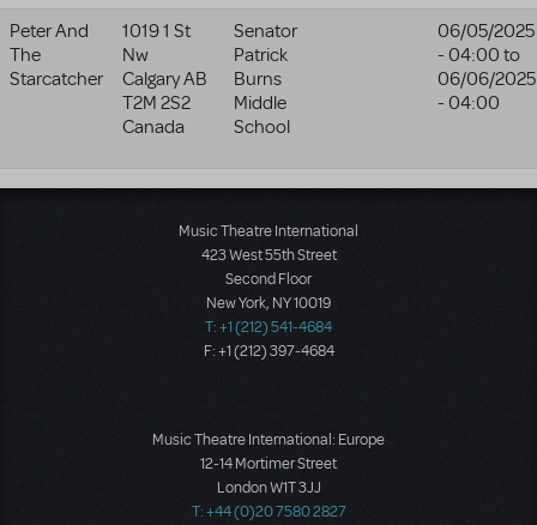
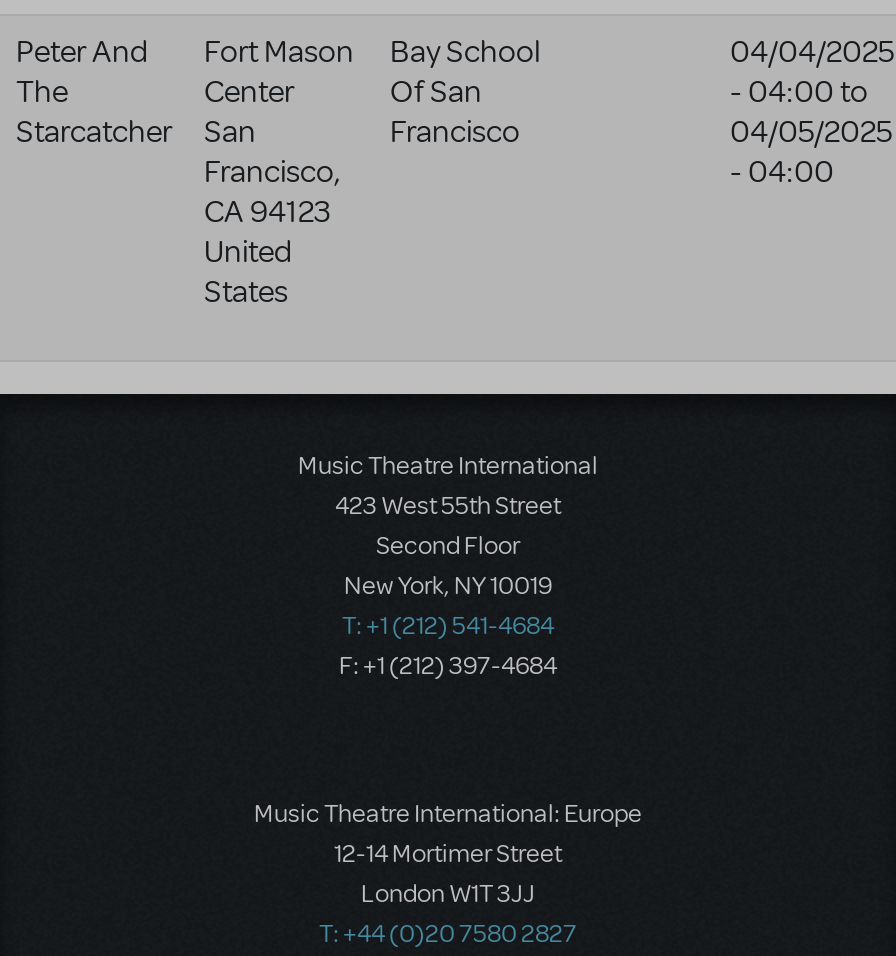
- 1019 1 St
- Nw
- Calgary AB
- T2M 2S2
- Canada
+ Fort Mason
+ Center
+ San
+ Francisco,
+ CA 94123
+ United
+ States

- Senator
- Patrick
- Burns
- Middle
- School
+ Bay School
+ Of San
+ Francisco

- 06/05/2025
+ 04/04/2025

- 06/06/2025
+ 04/05/2025
